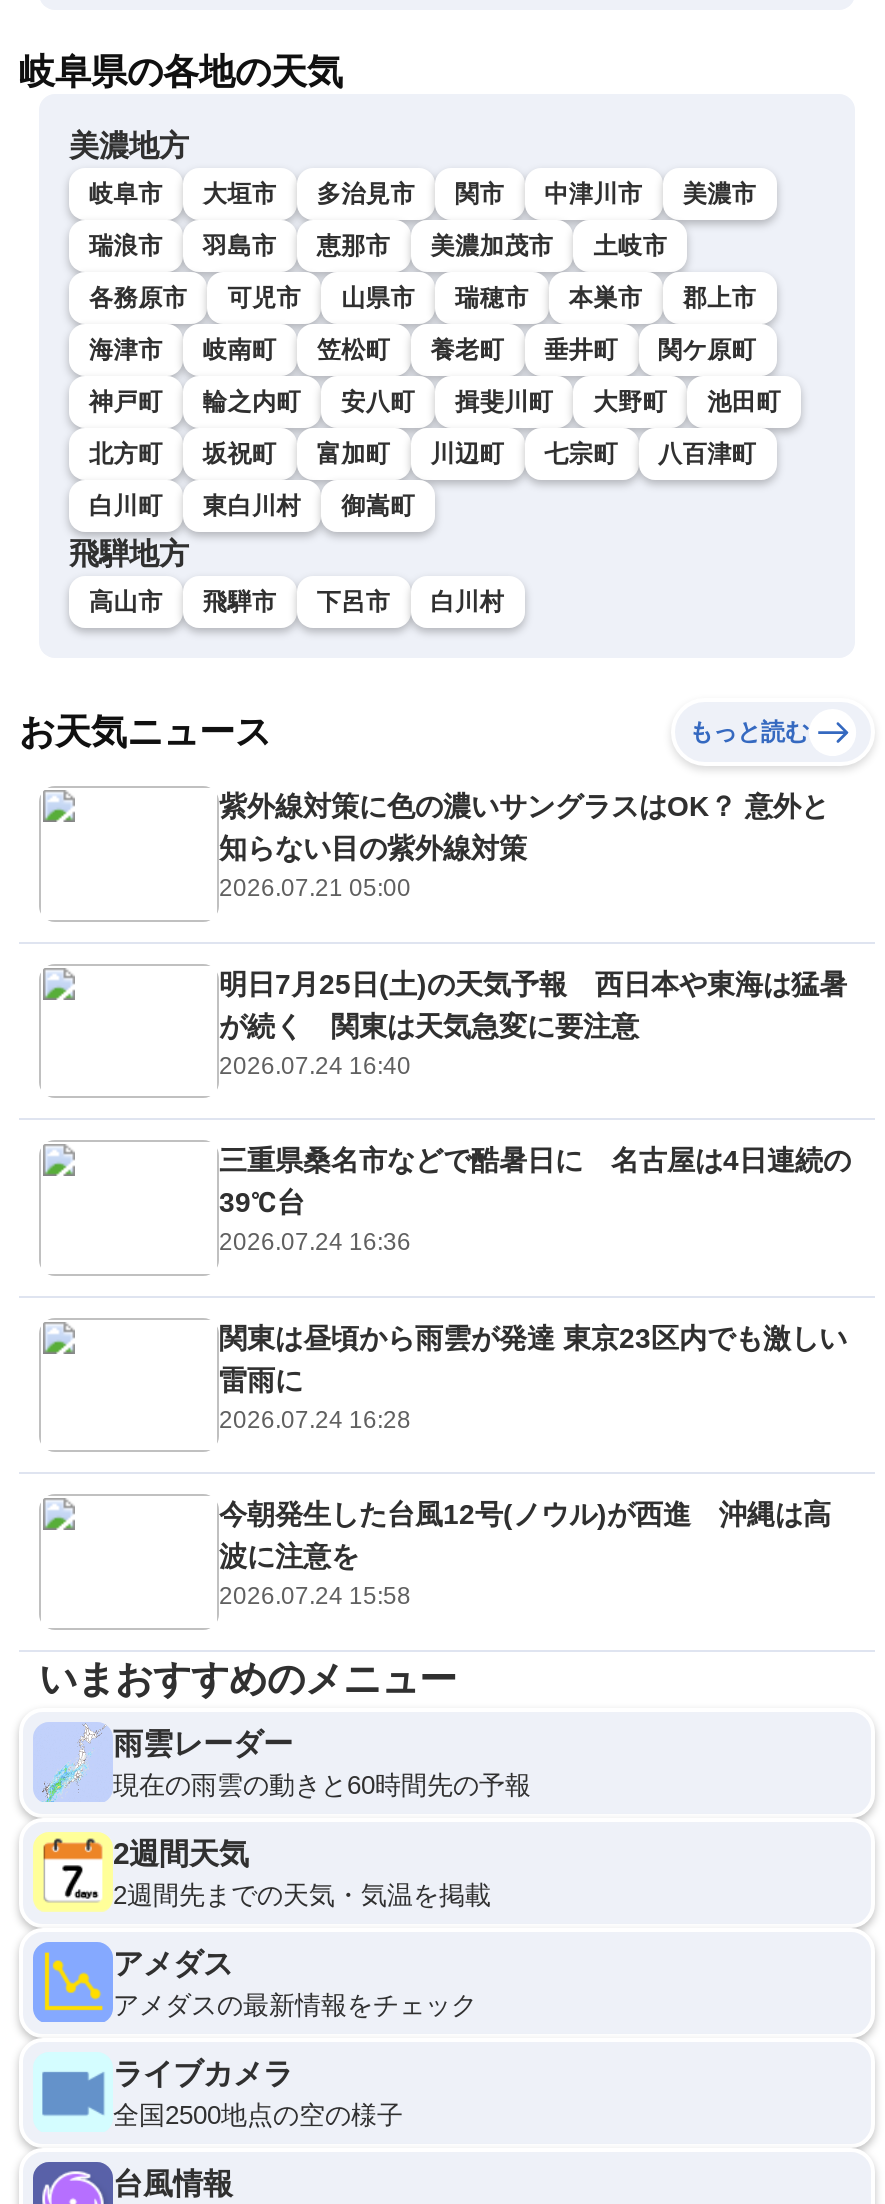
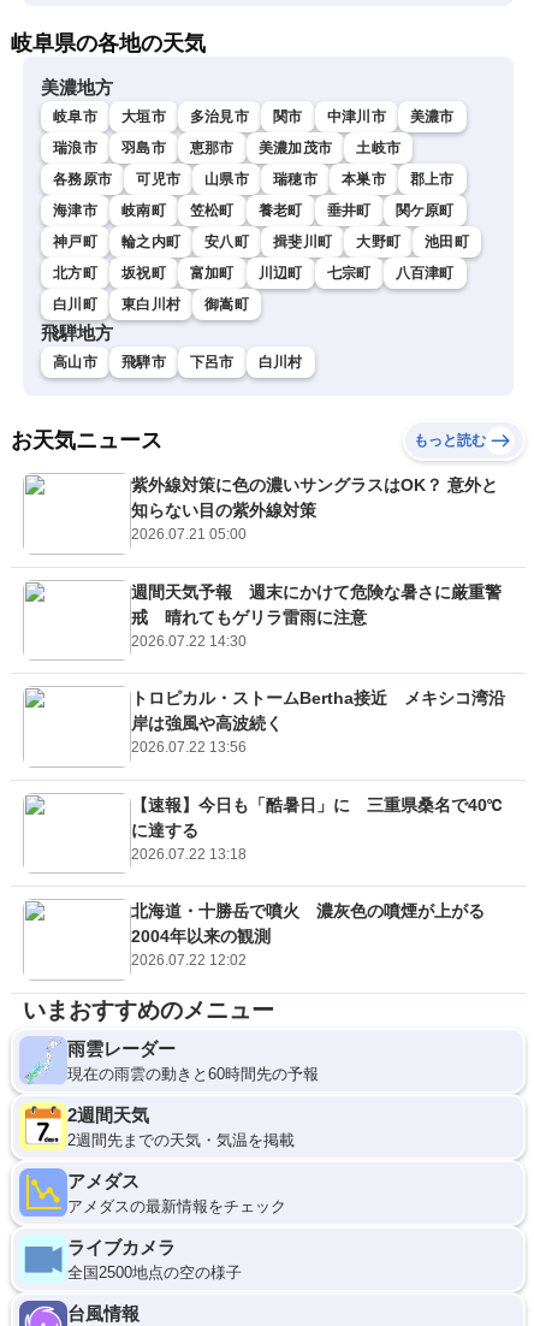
- 明日7月25日(土)の天気予報 西日本や東海は猛暑
- が続く 関東は天気急変に要注意
- 2026.07.24 16:40
+ 週間天気予報 週末にかけて危険な暑さに厳重警
+ 戒 晴れてもゲリラ雷雨に注意
+ 2026.07.22 14:30

- 三重県桑名市などで酷暑日に 名古屋は4日連続の
- 39℃台
- 2026.07.24 16:36
+ トロピカル・ストームBertha接近 メキシコ湾沿
+ 岸は強風や高波続く
+ 2026.07.22 13:56

- 関東は昼頃から雨雲が発達 東京23区内でも激しい
- 雷雨に
- 2026.07.24 16:28
+ 【速報】今日も「酷暑日」に 三重県桑名で40℃
+ に達する
+ 2026.07.22 13:18

- 今朝発生した台風12号(ノウル)が西進 沖縄は高
- 波に注意を
- 2026.07.24 15:58
+ 北海道・十勝岳で噴火 濃灰色の噴煙が上がる
+ 2004年以来の観測
+ 2026.07.22 12:02
